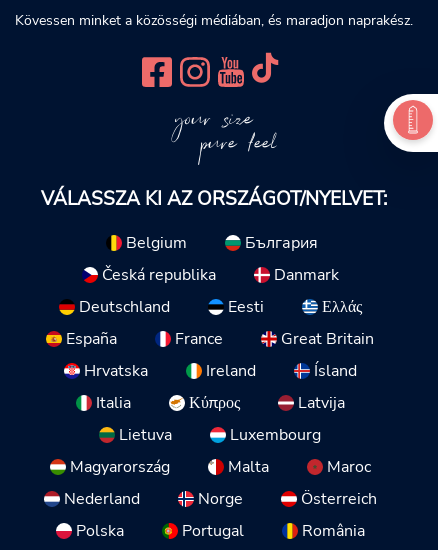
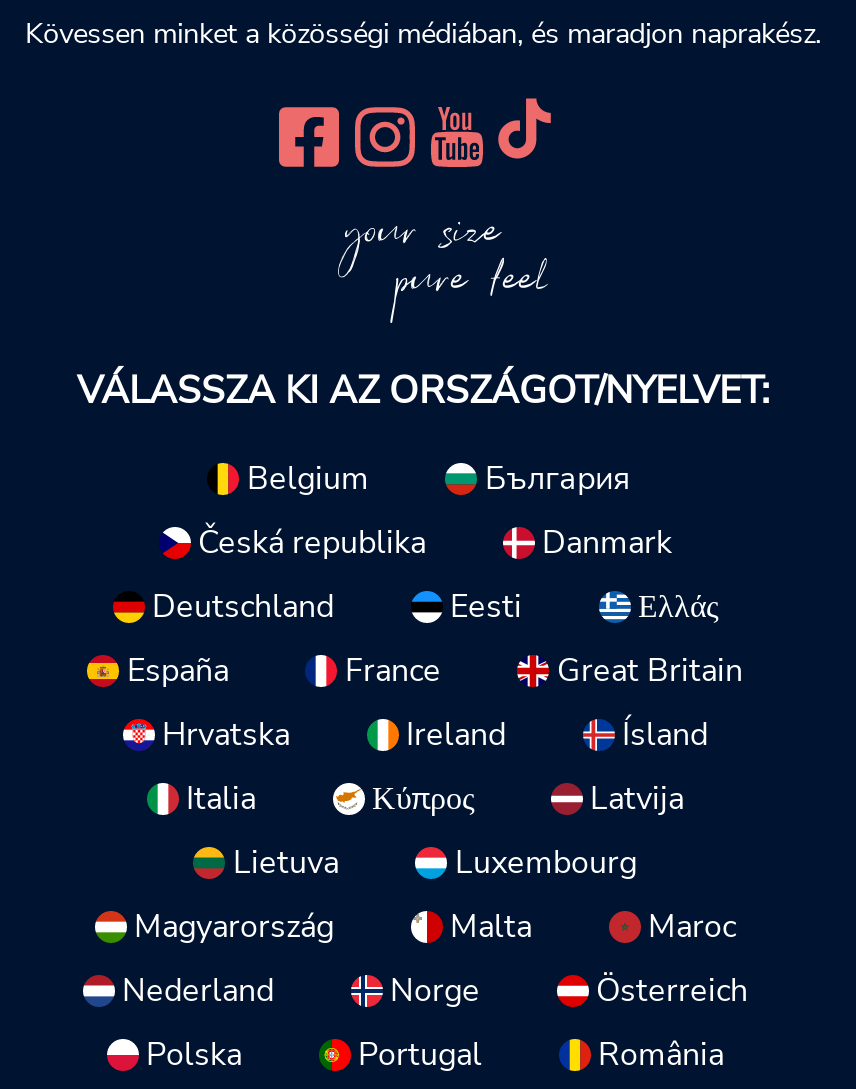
- [image]
